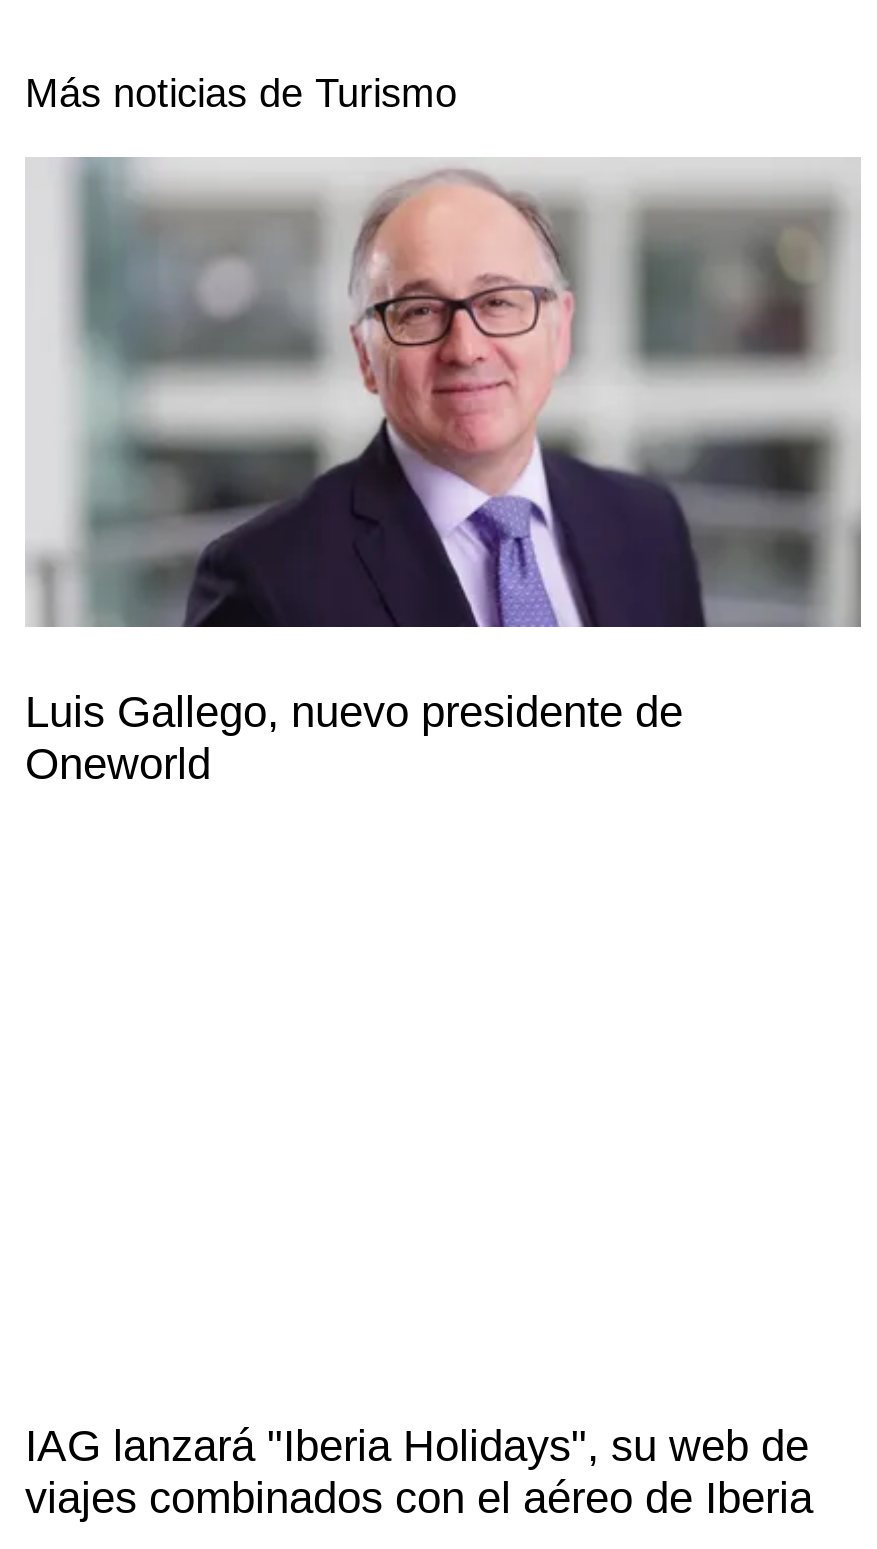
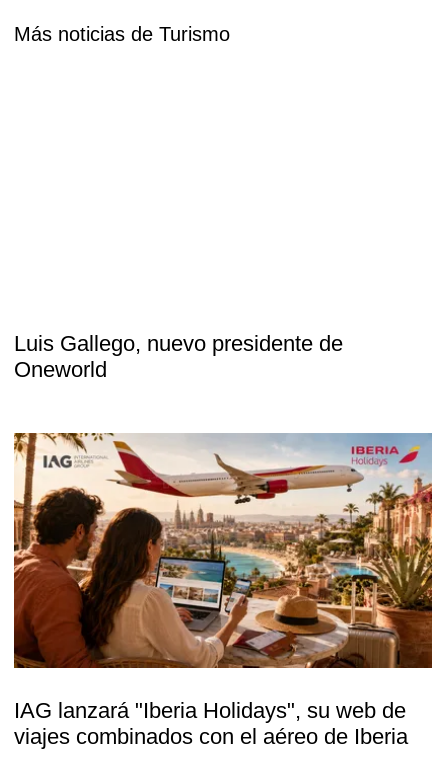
- [image]

+ [image]
